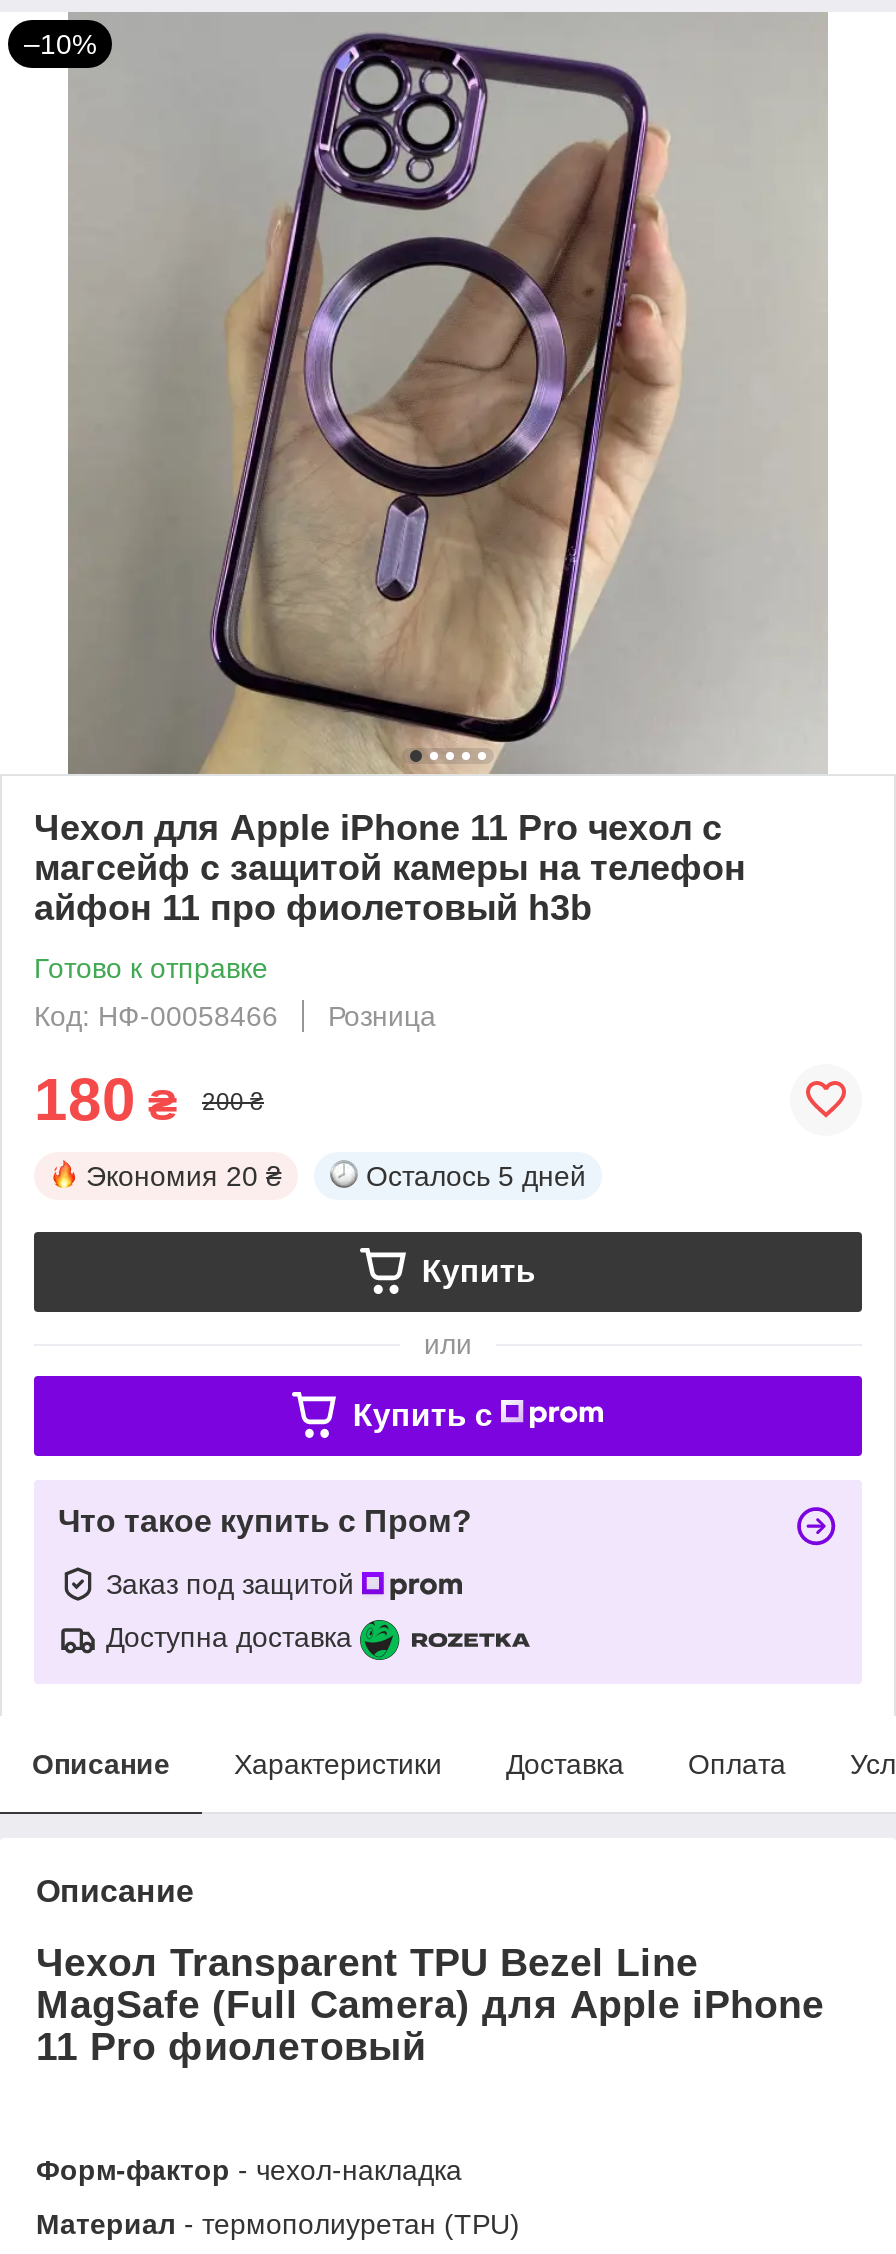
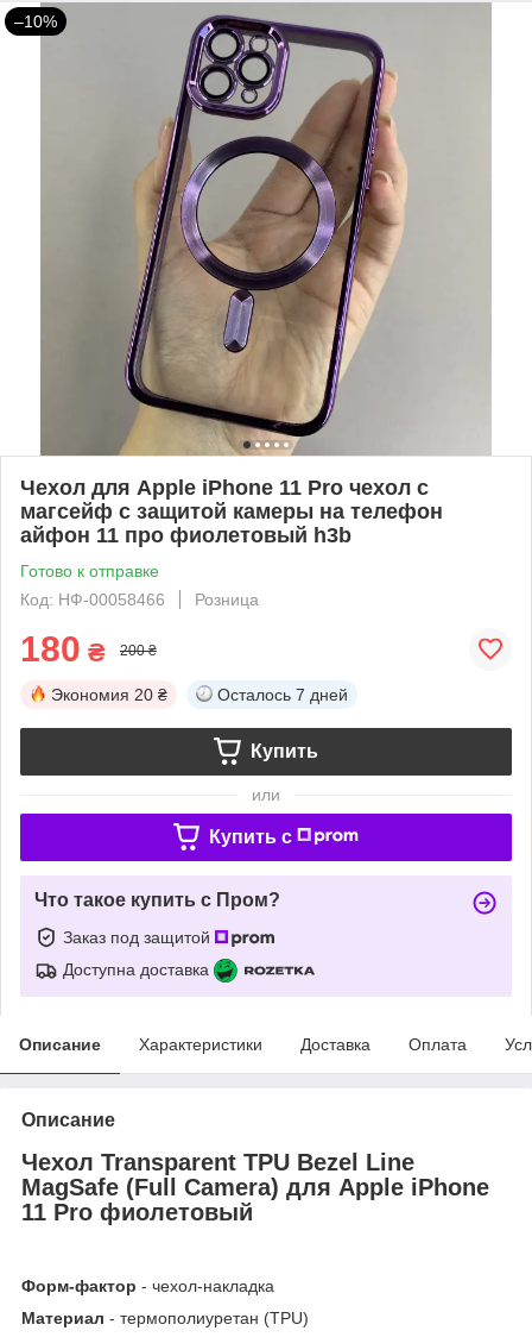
- Осталось 5 дней
+ Осталось 7 дней
